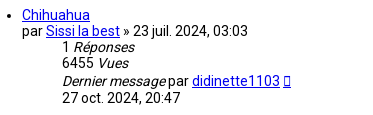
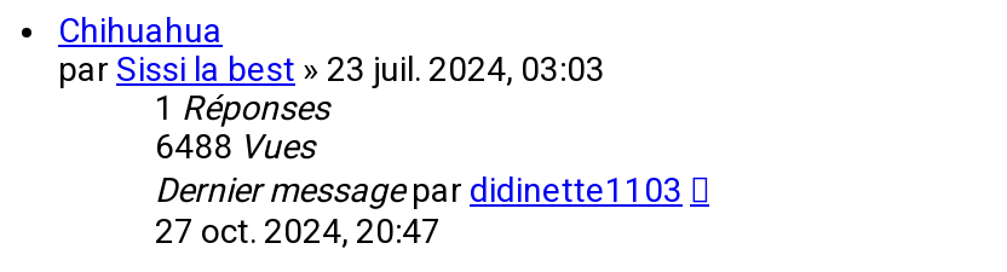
- 6455 Vues
+ 6488 Vues
